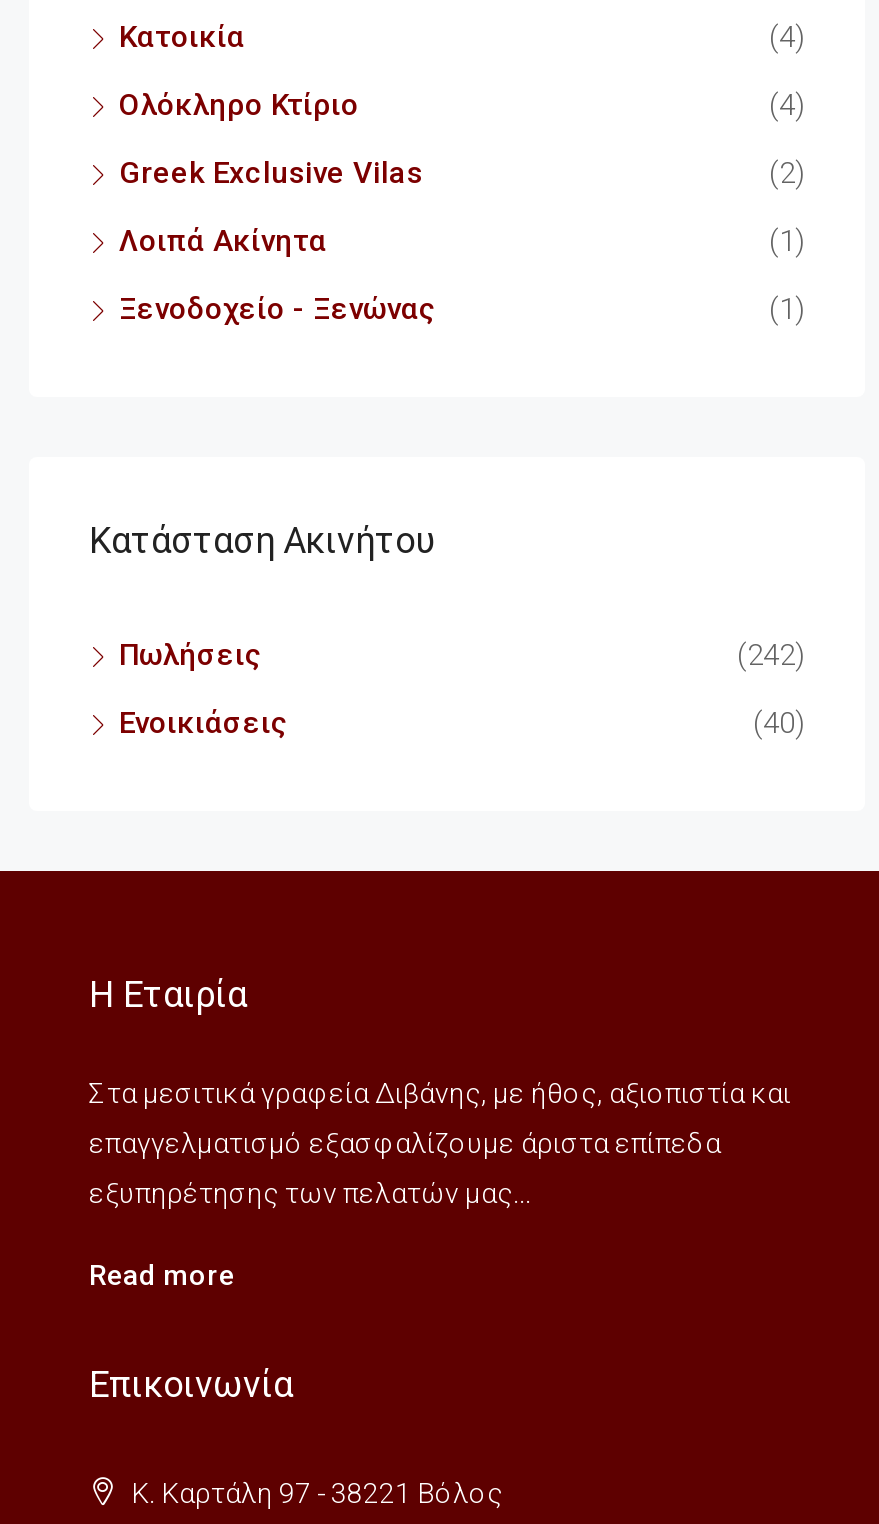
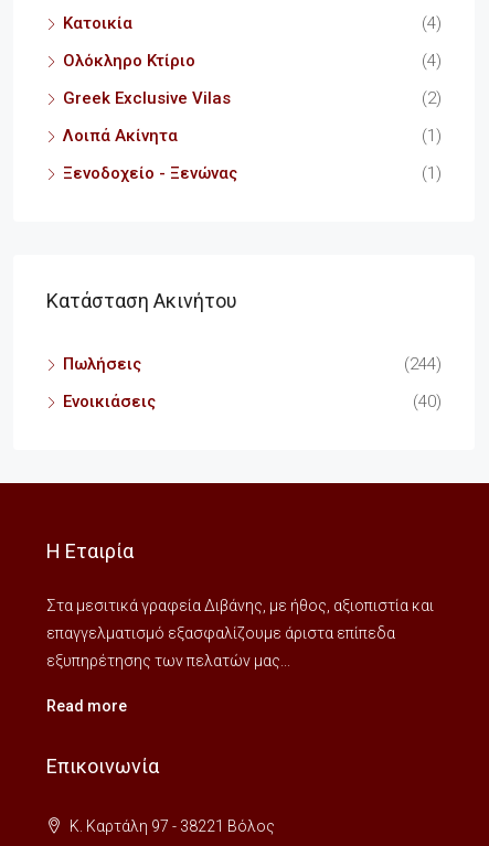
- (242)
+ (244)
